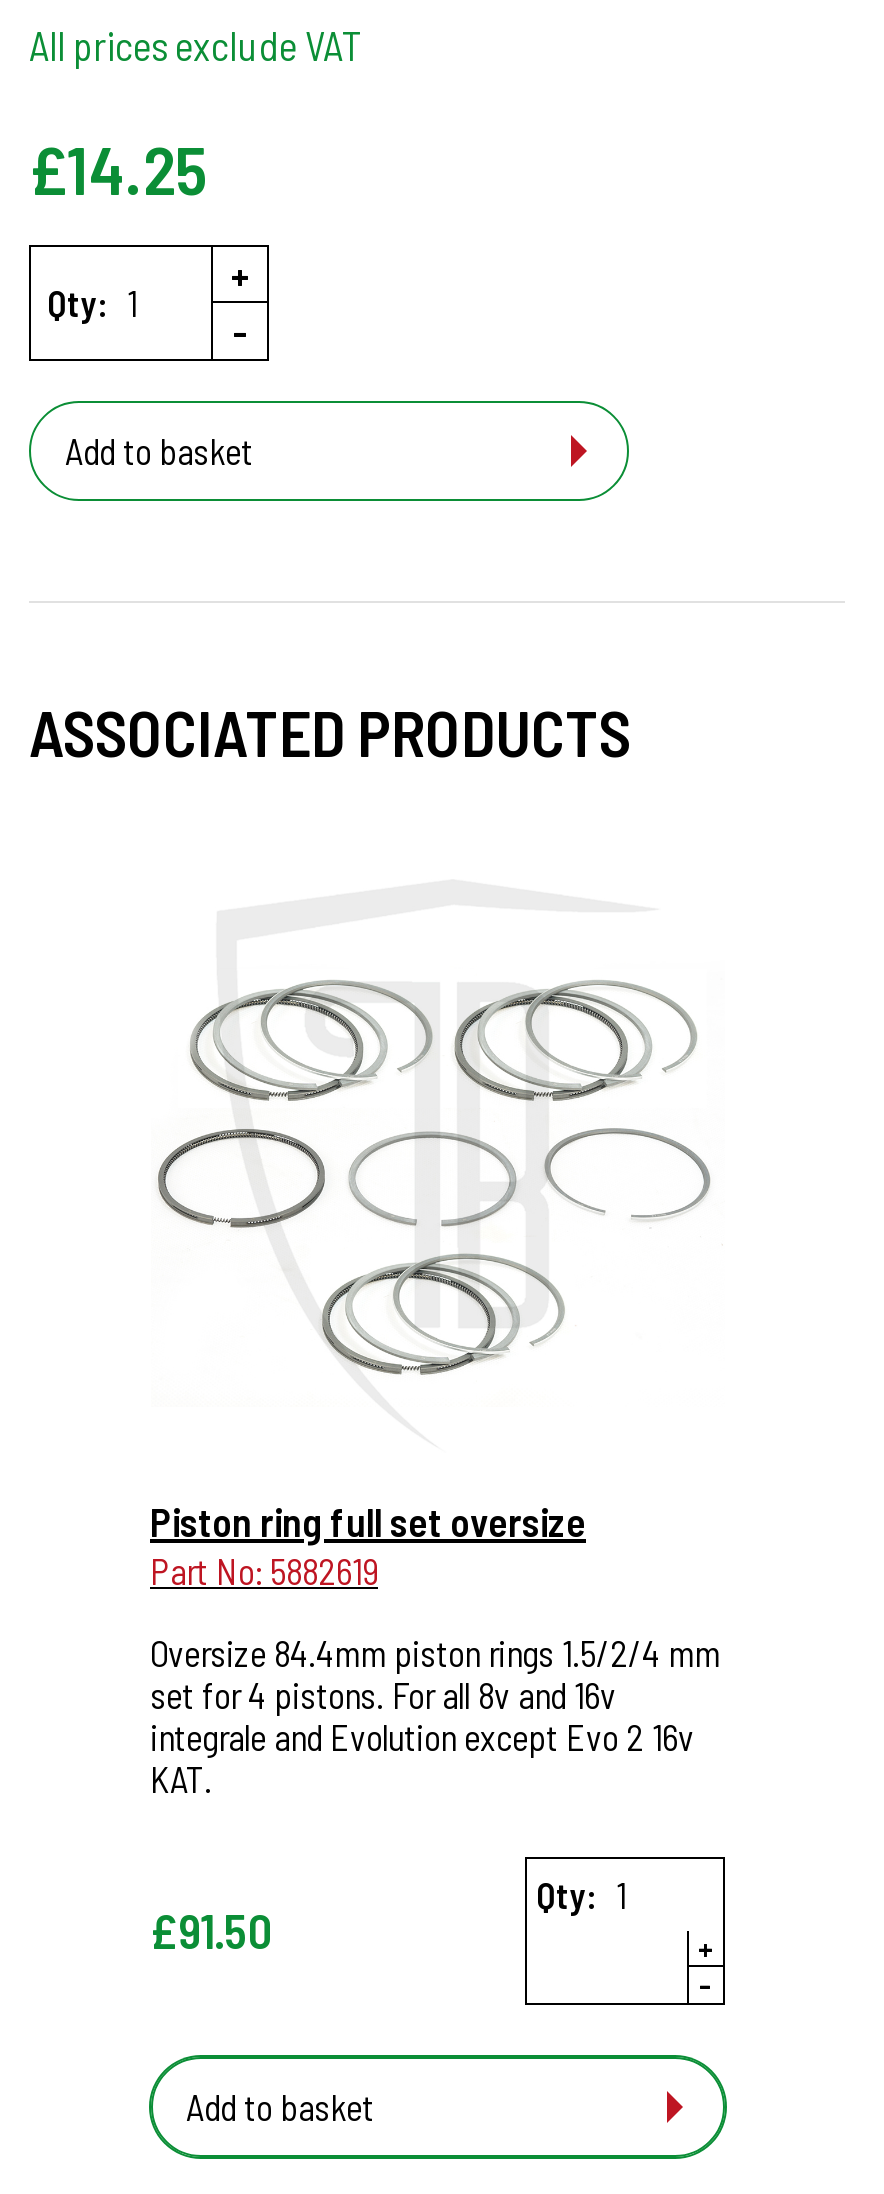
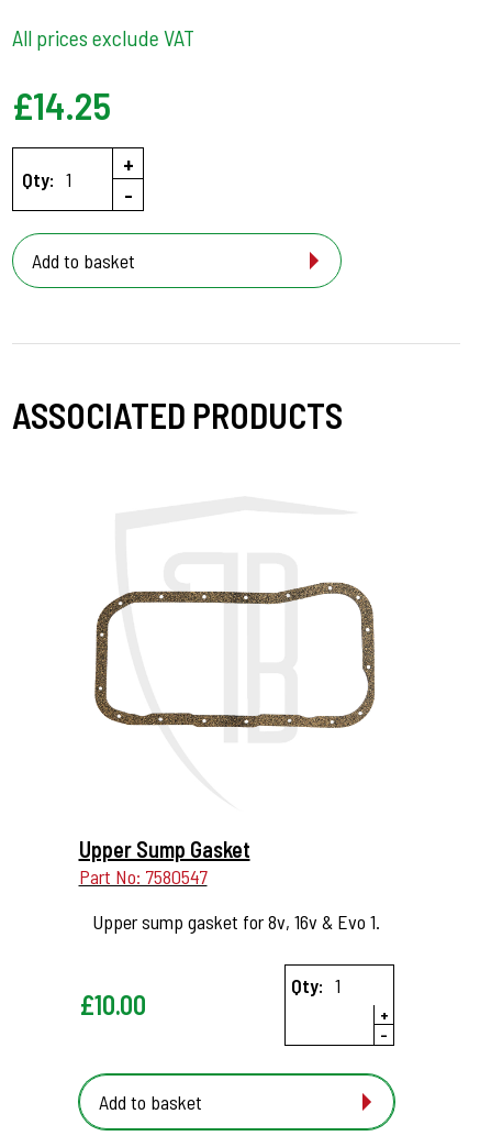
- [image]
+ [image]

- Piston ring full set oversize
- Part No: 5882619
+ Upper Sump Gasket
+ Part No: 7580547

- Oversize 84.4mm piston rings 1.5/2/4 mm
- set for 4 pistons. For all 8v and 16v
- integrale and Evolution except Evo 2 16v
- KAT.
+ Upper sump gasket for 8v, 16v & Evo 1.

- £91.50
+ £10.00
